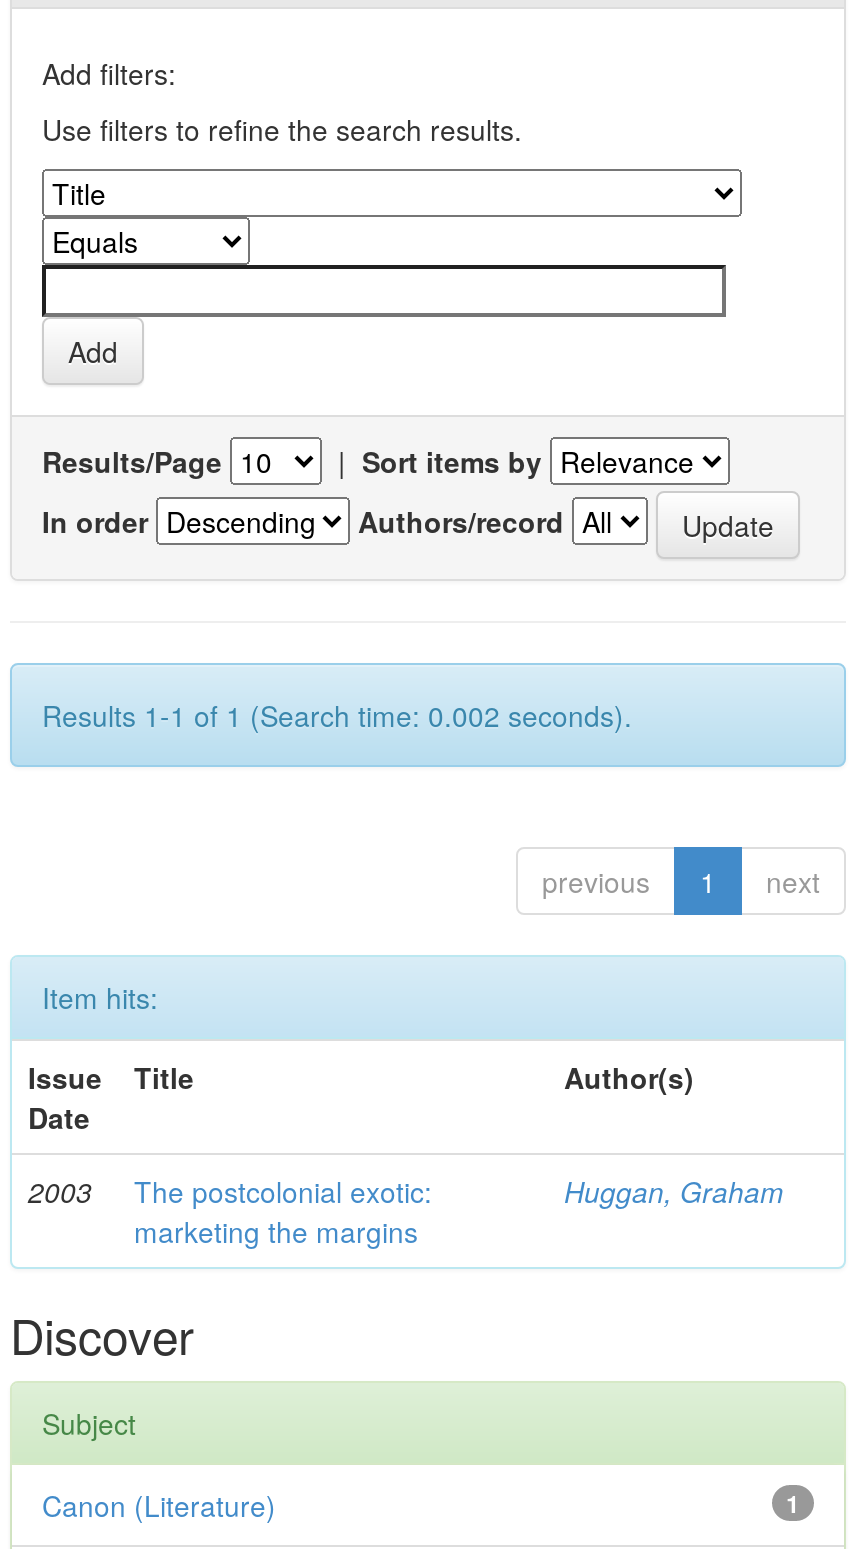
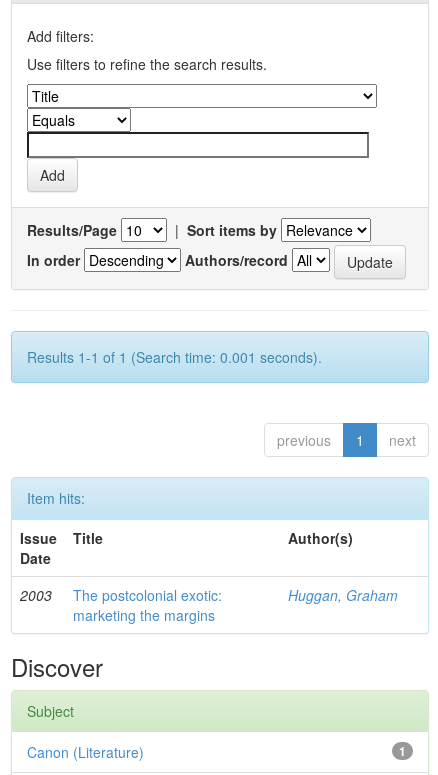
- Results 1-1 of 1 (Search time: 0.002 seconds).
+ Results 1-1 of 1 (Search time: 0.001 seconds).
